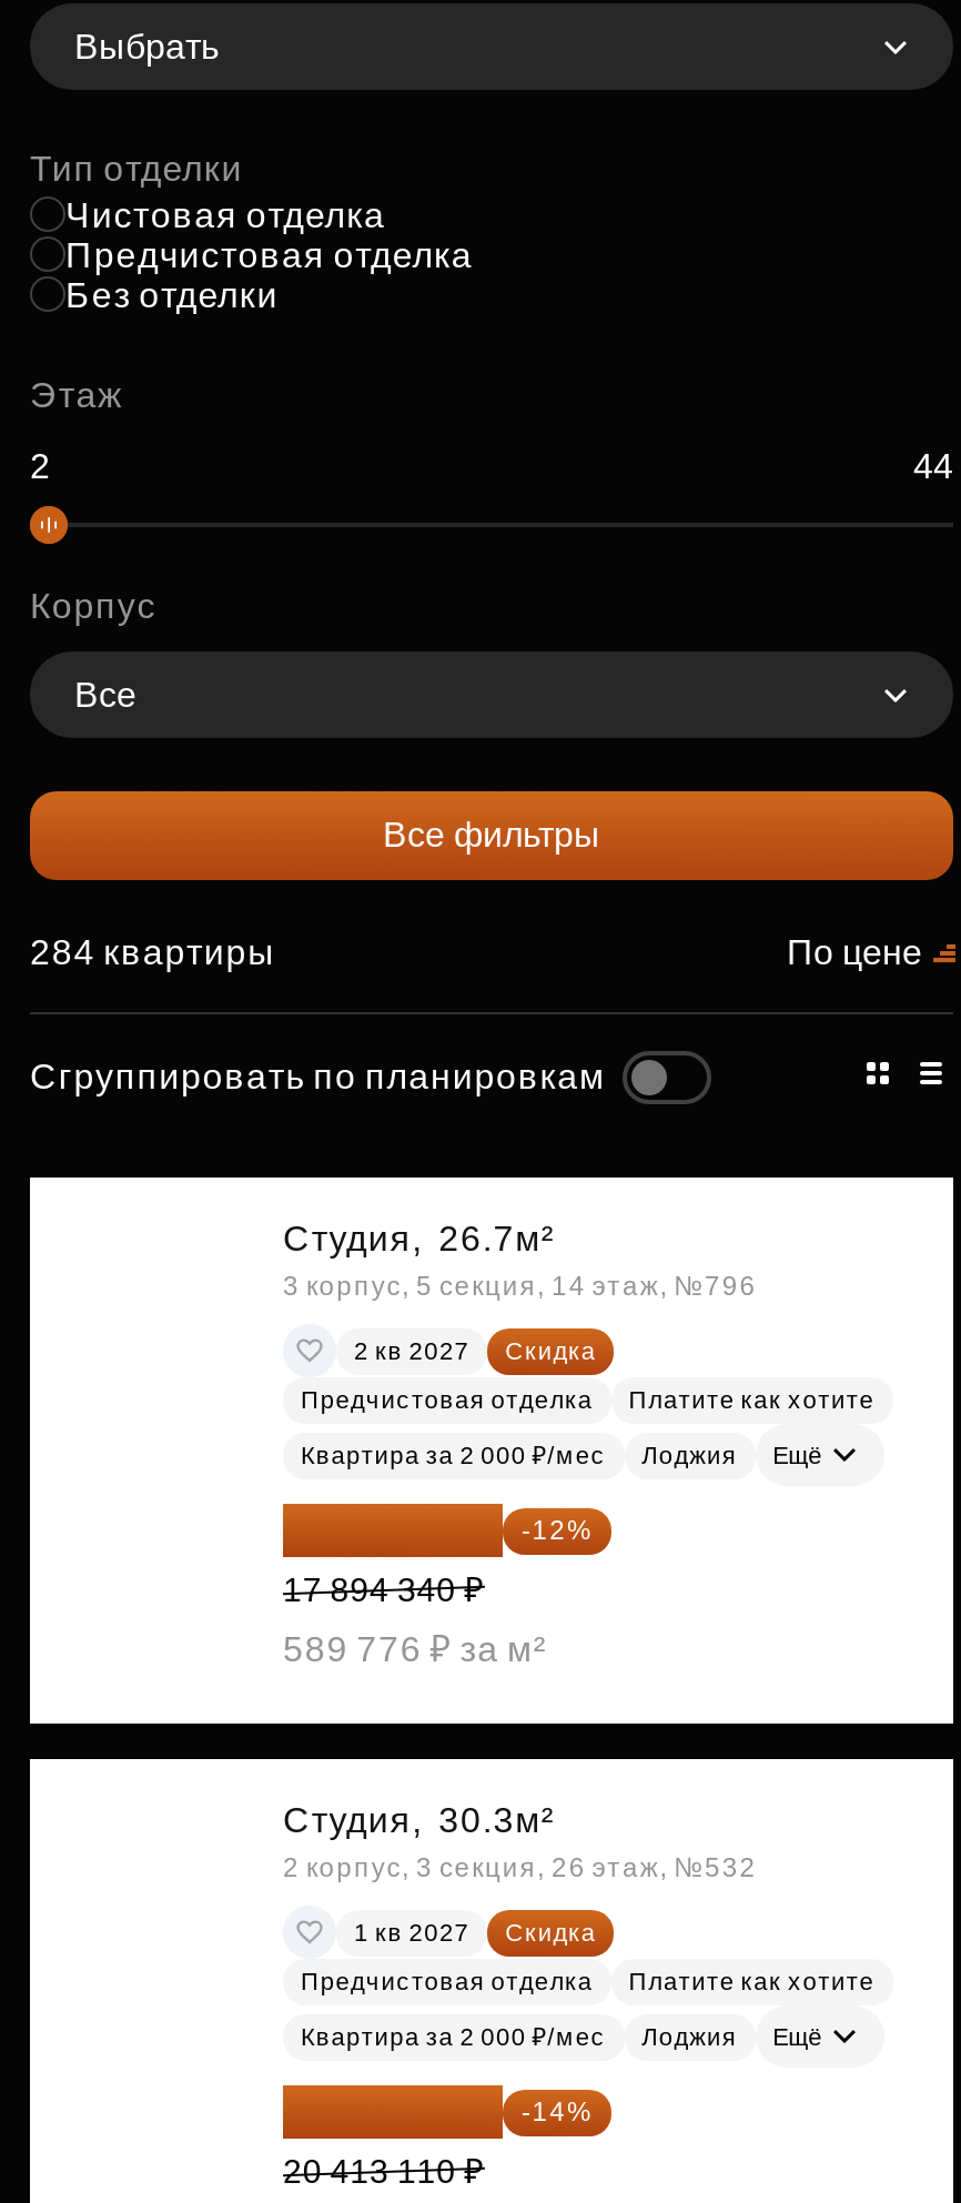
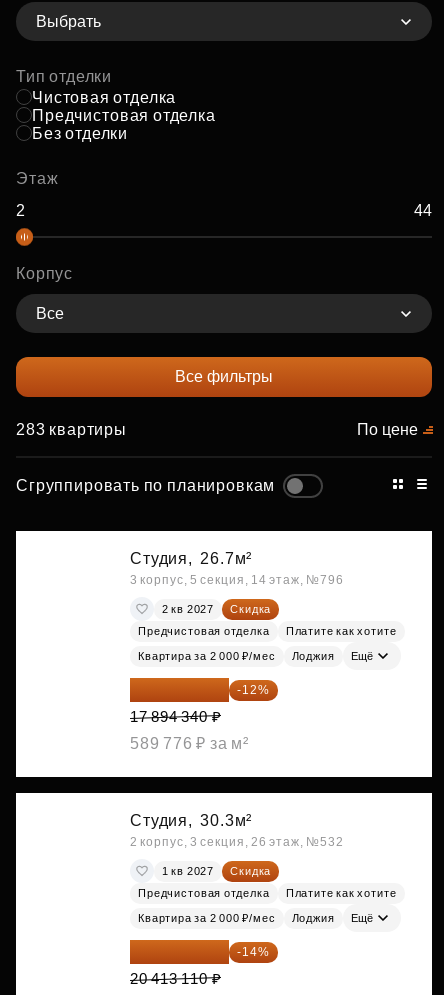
- 284 квартиры
+ 283 квартиры
